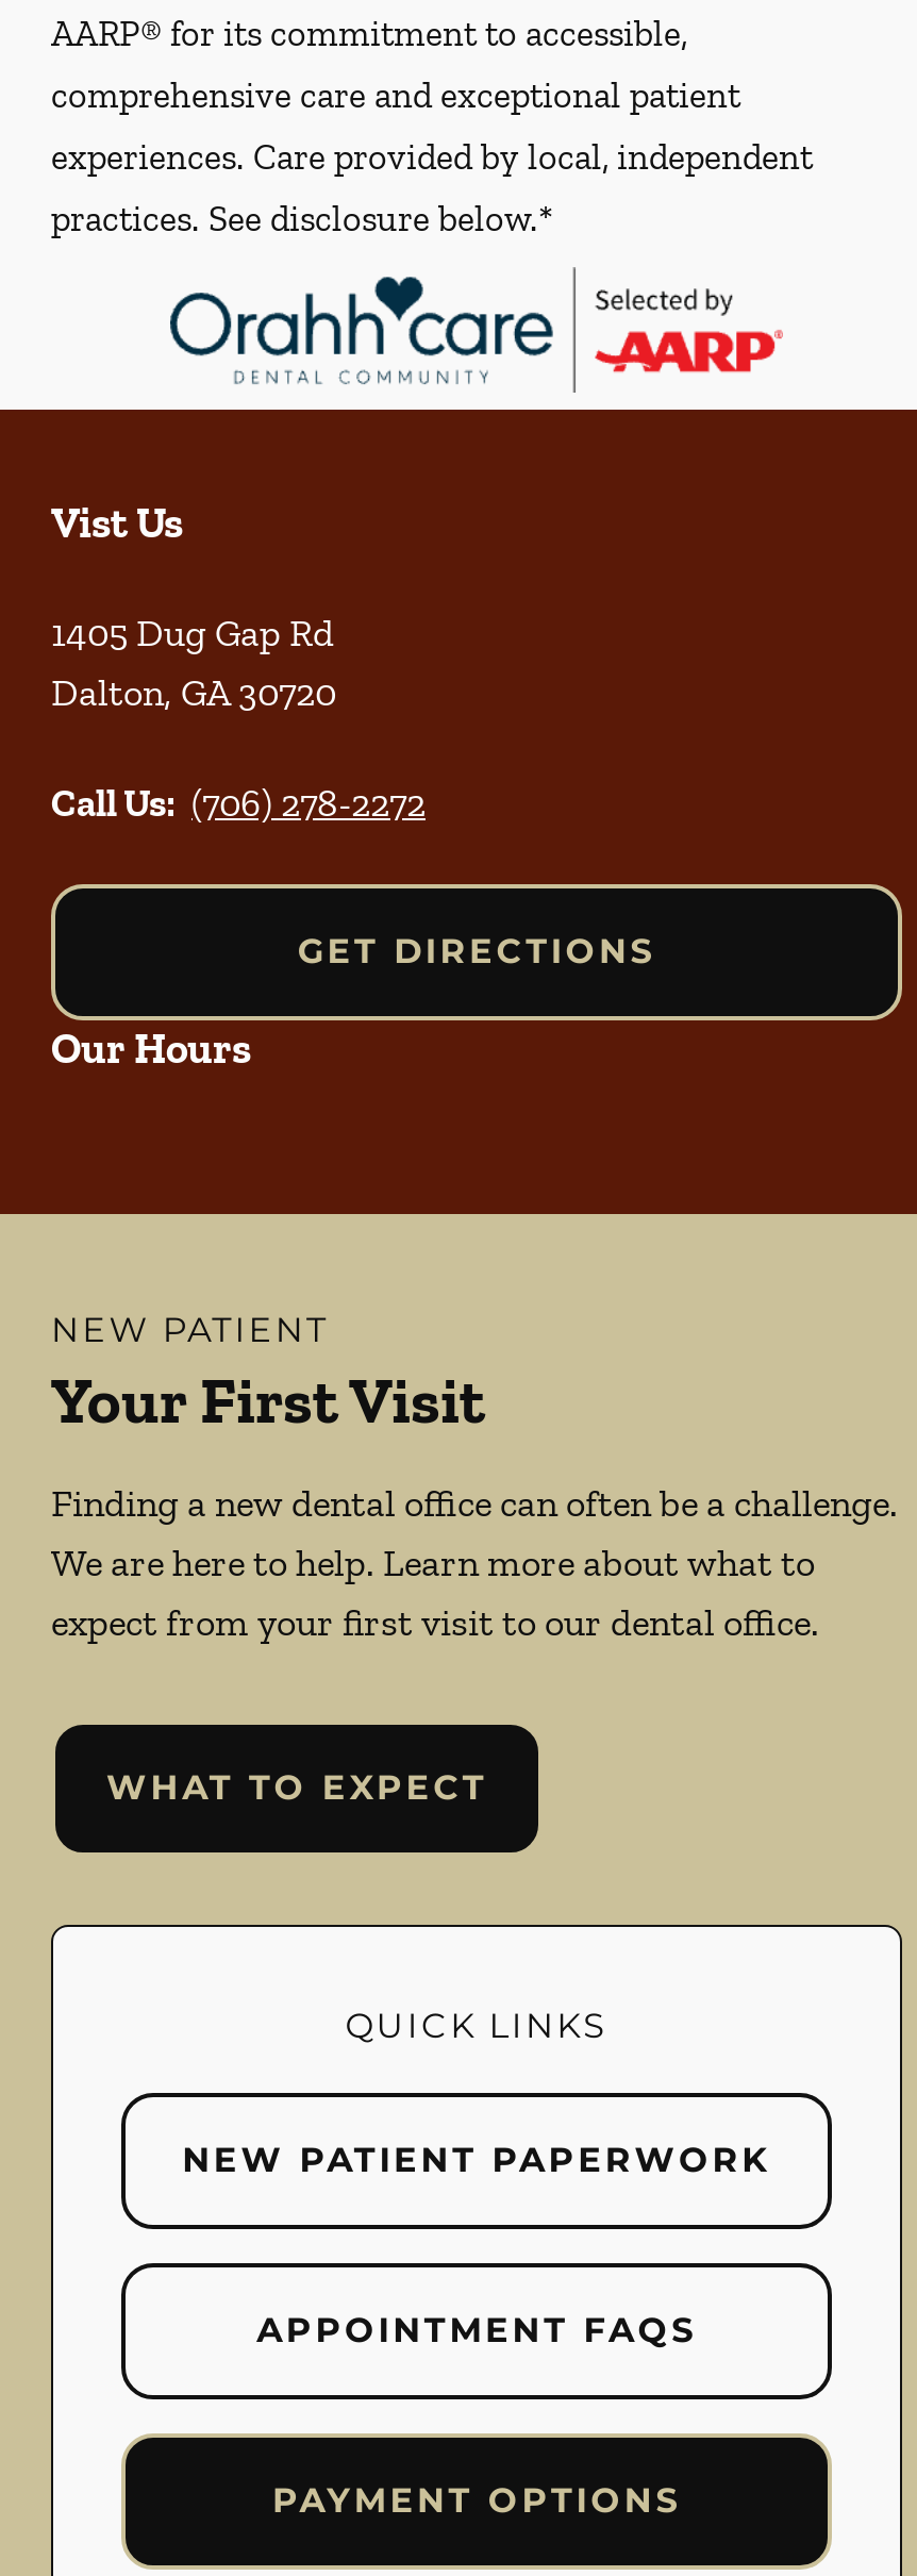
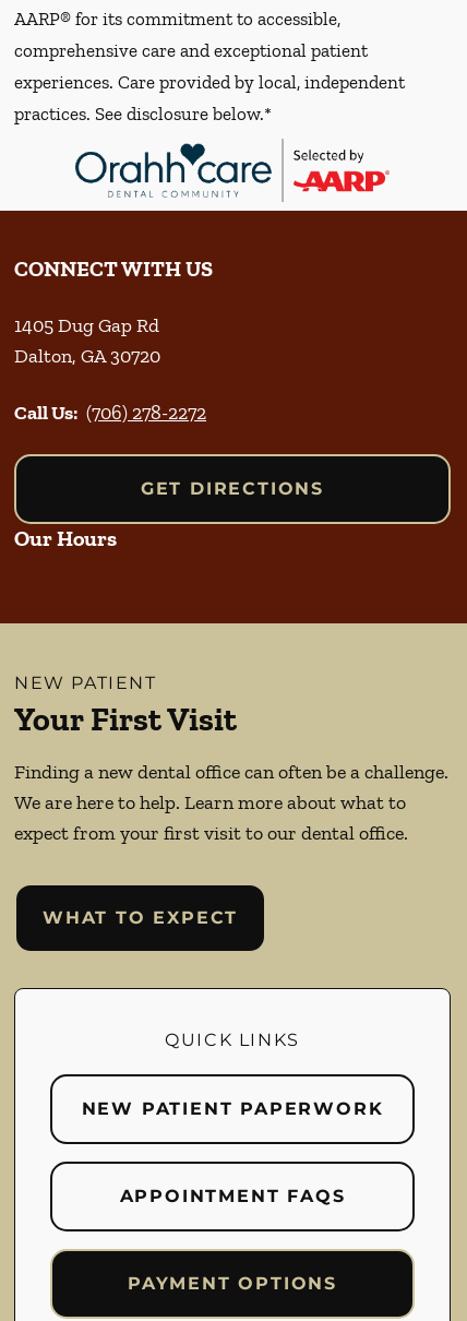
- Vist Us
+ CONNECT WITH US
